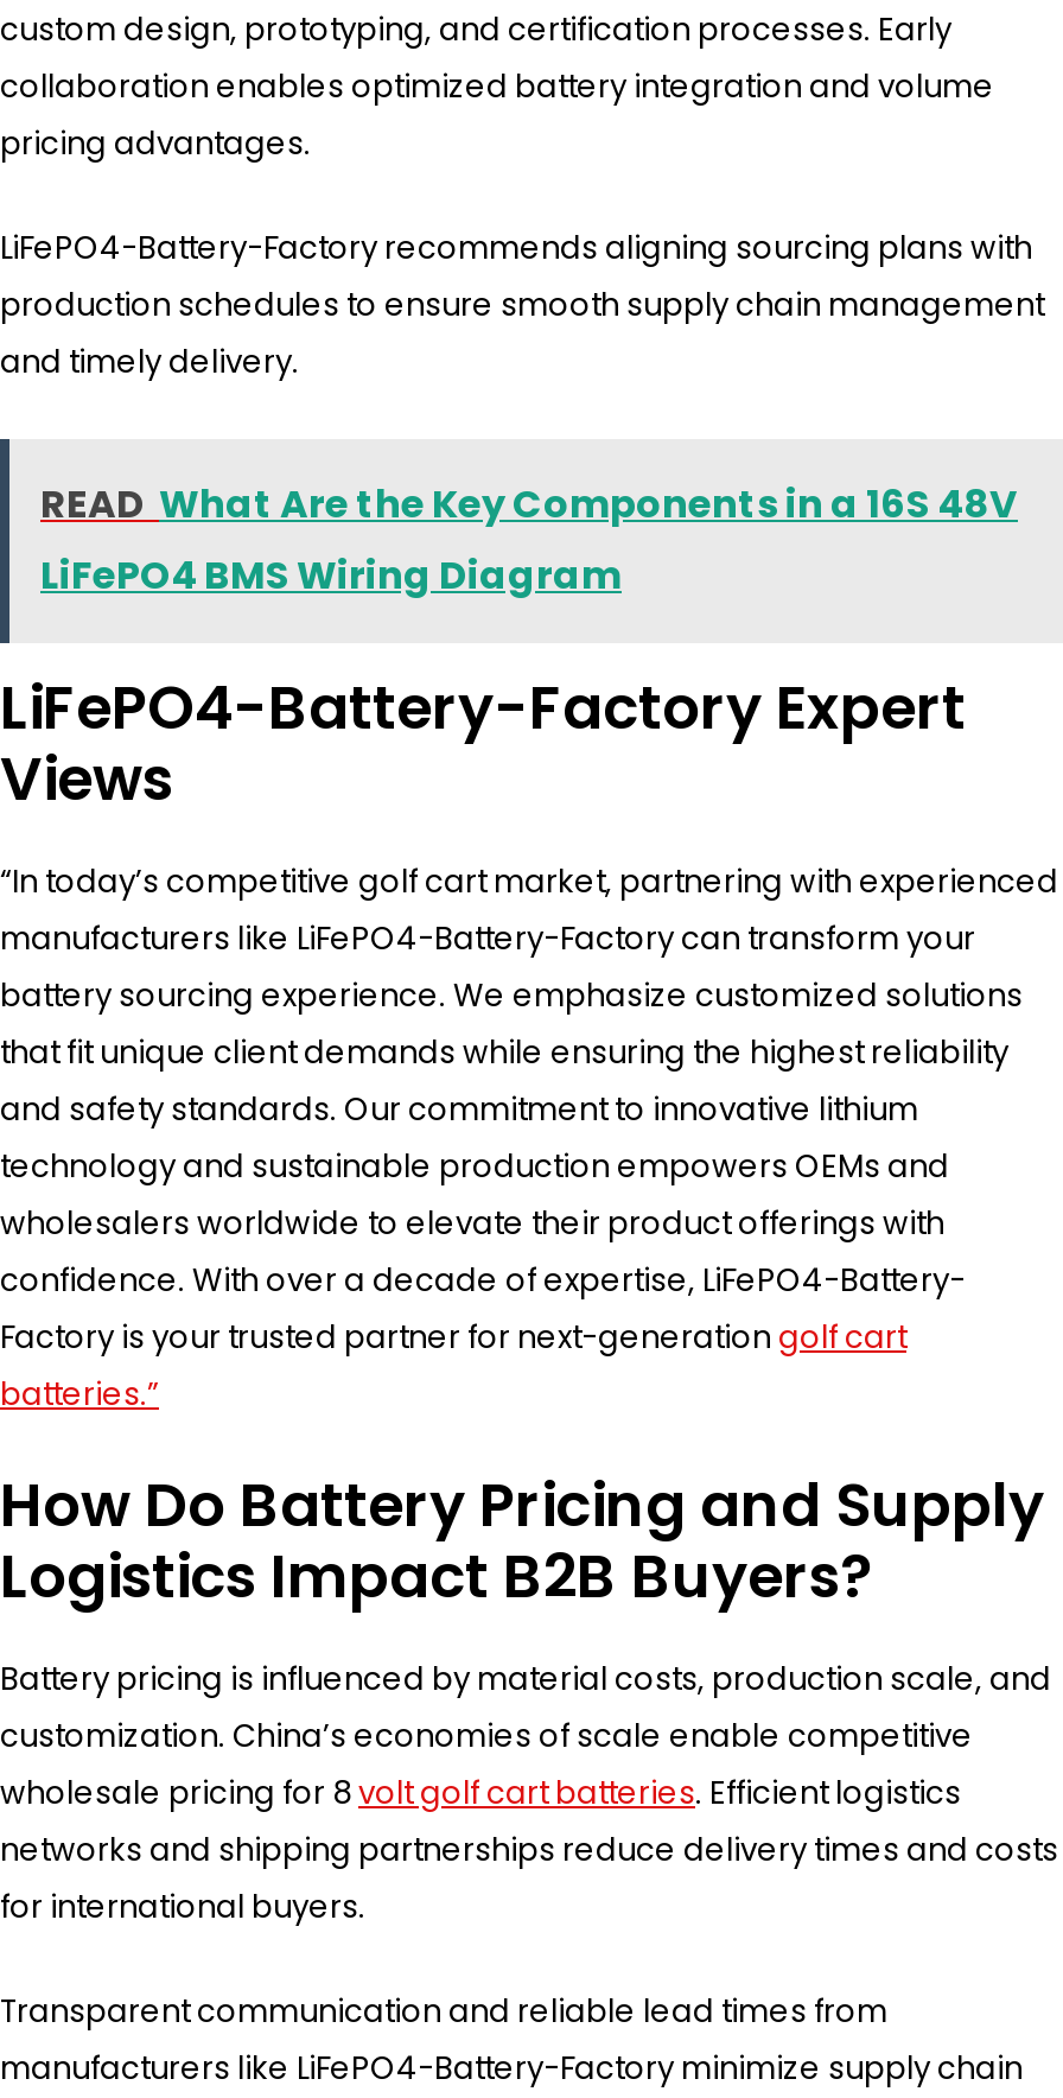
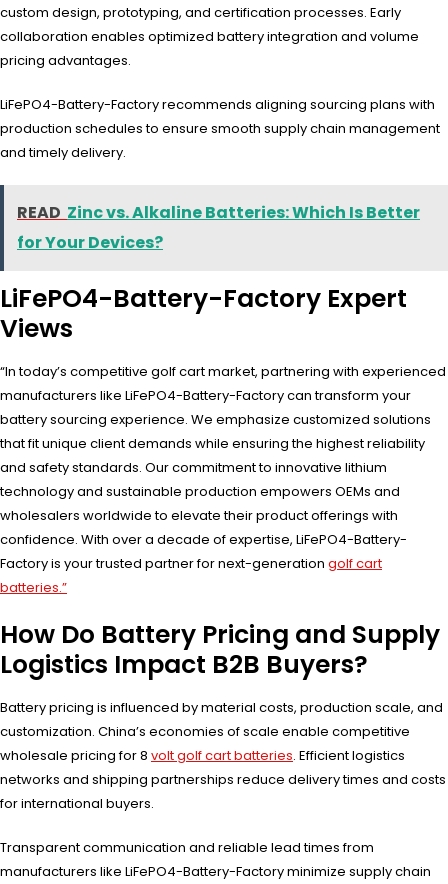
- READ What Are the Key Components in a 16S 48V
- LiFePO4 BMS Wiring Diagram
+ READ Zinc vs. Alkaline Batteries: Which Is Better
+ for Your Devices?
